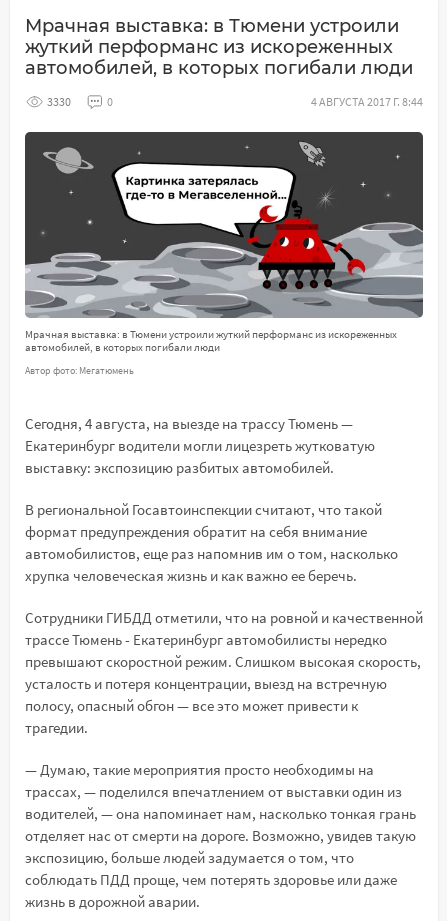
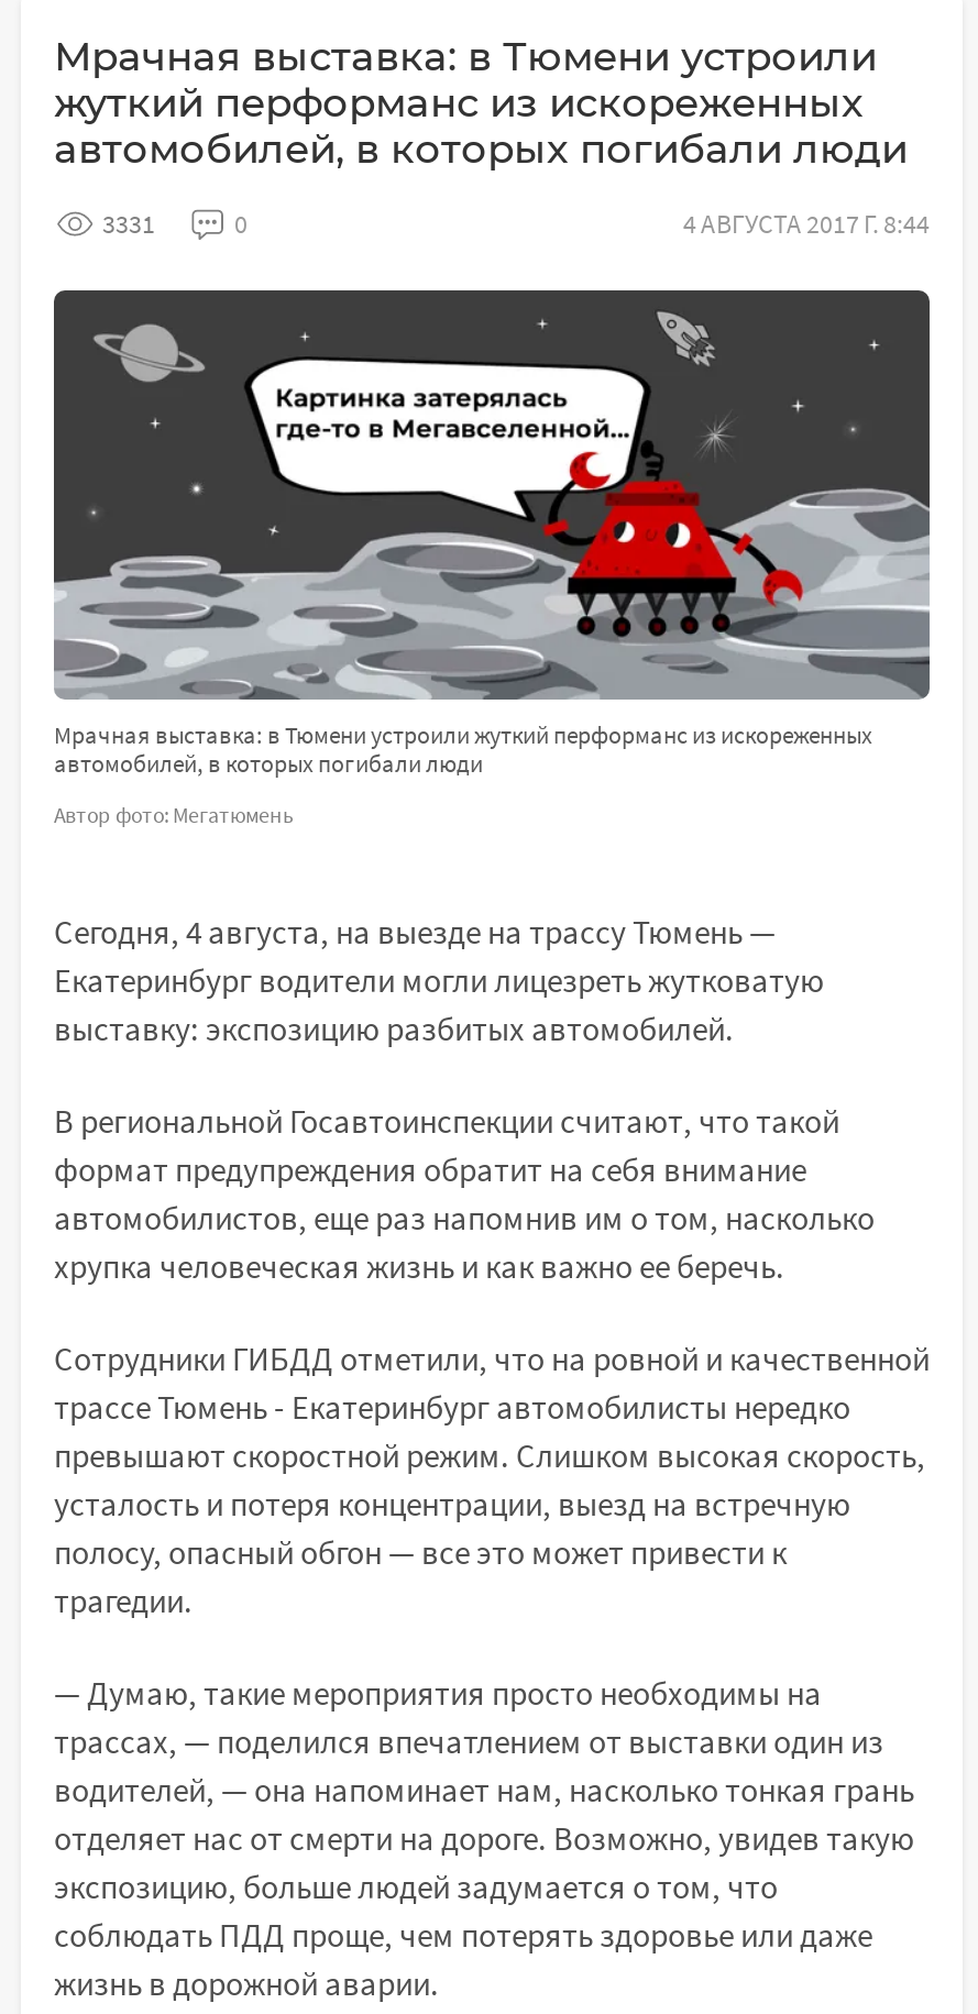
- 3330
+ 3331
